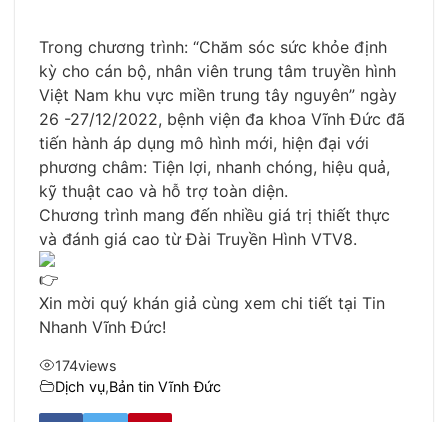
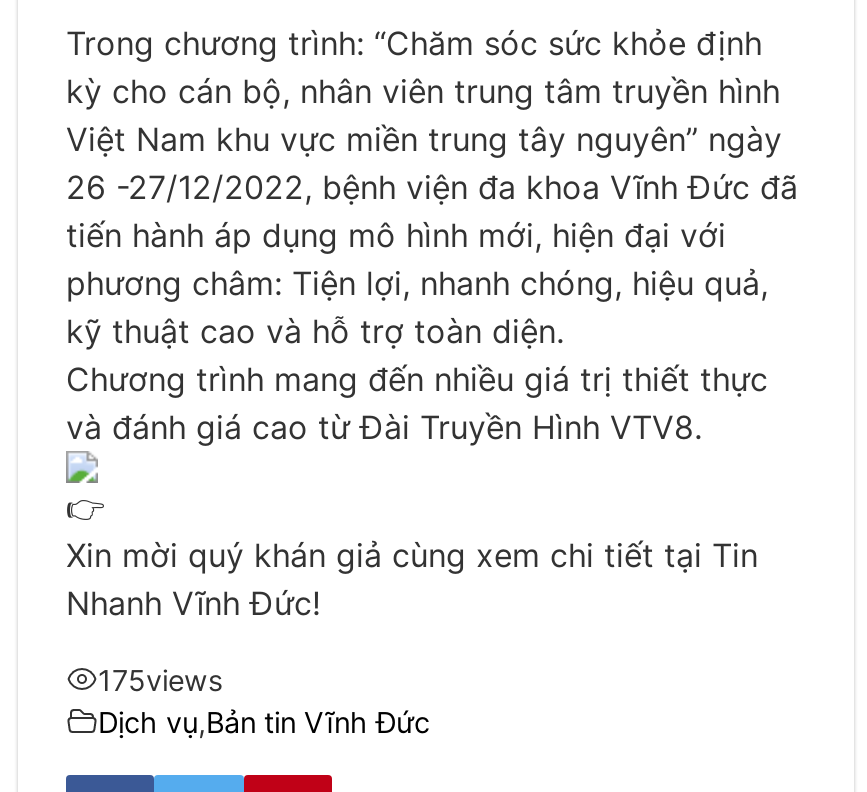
- 174views
+ 175views
